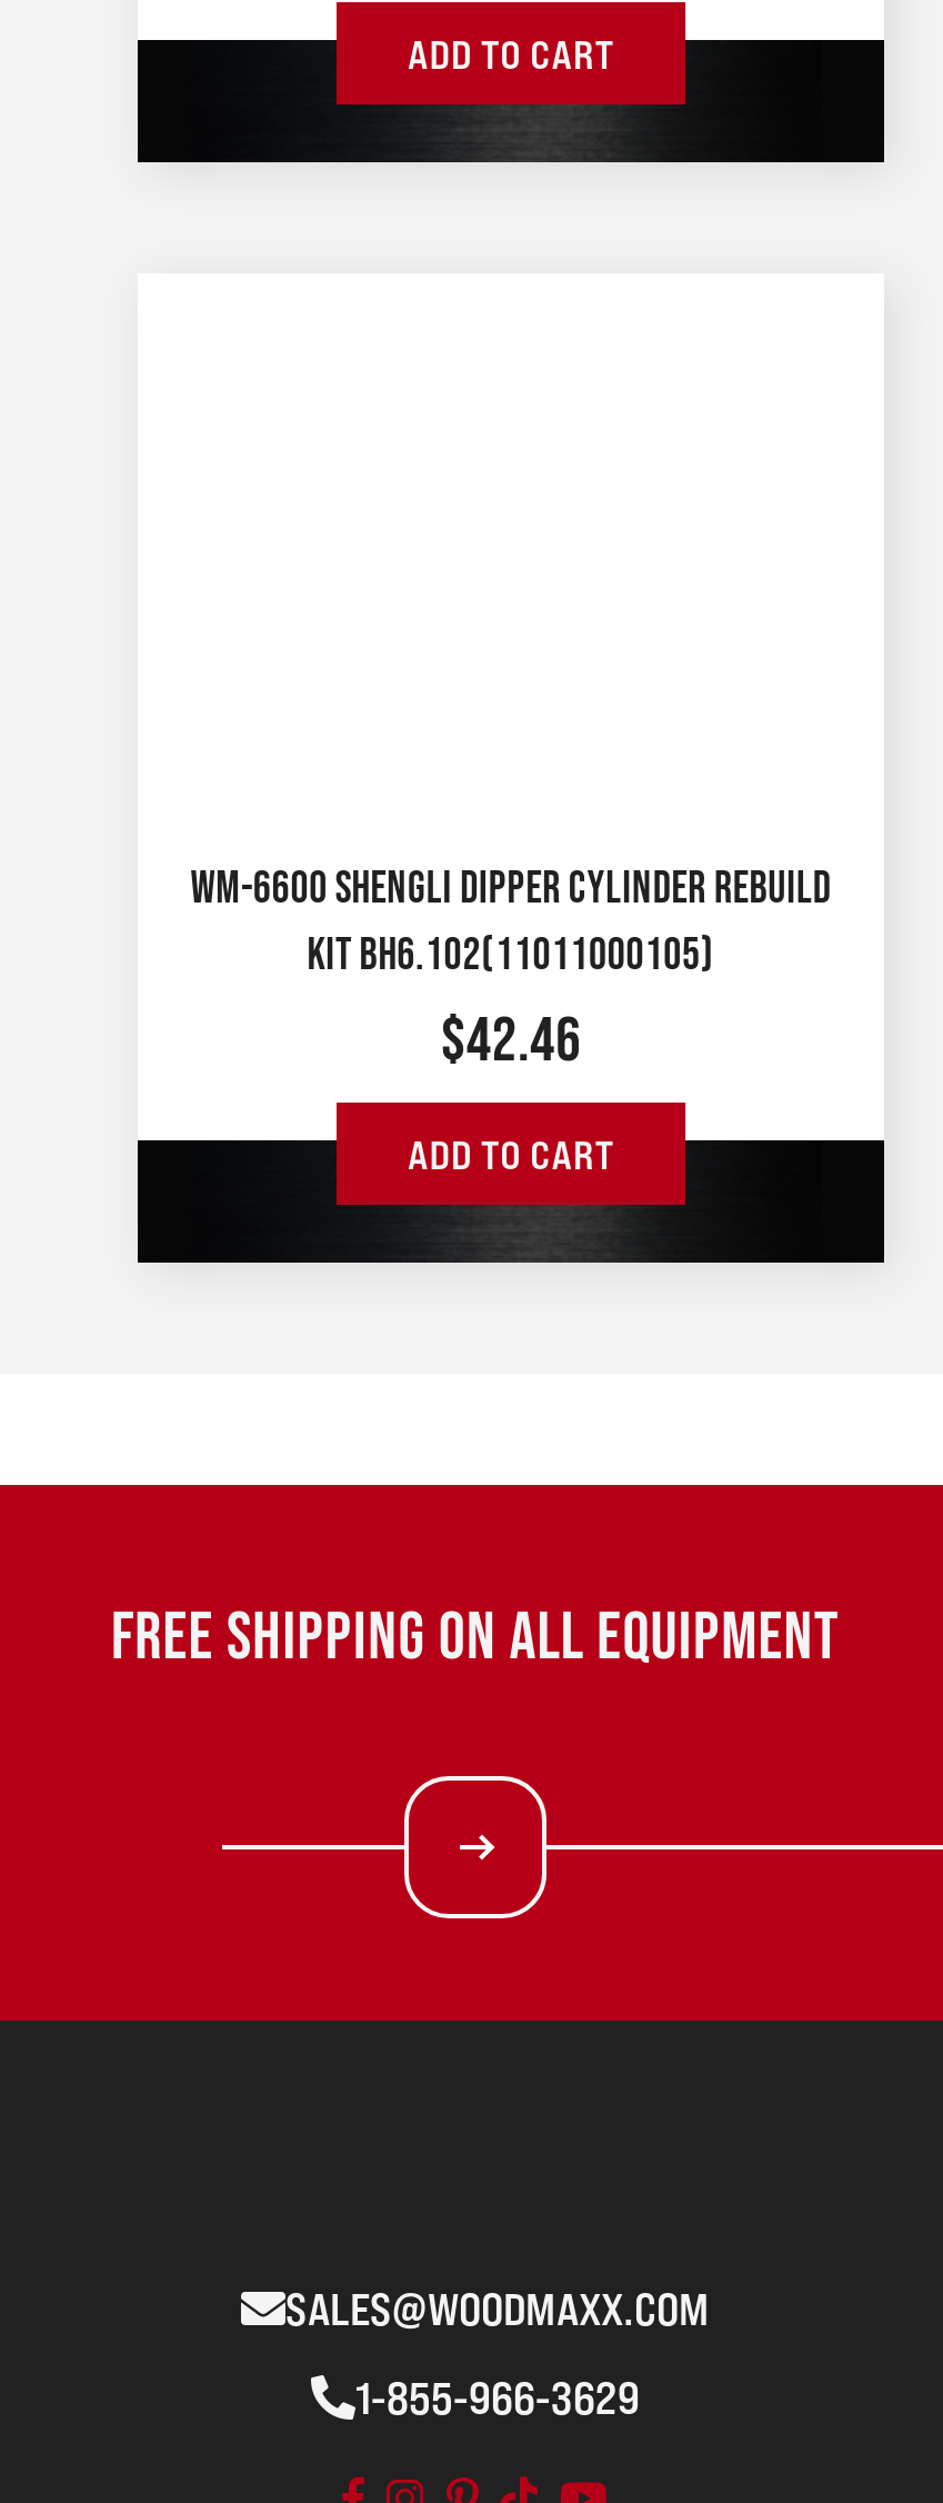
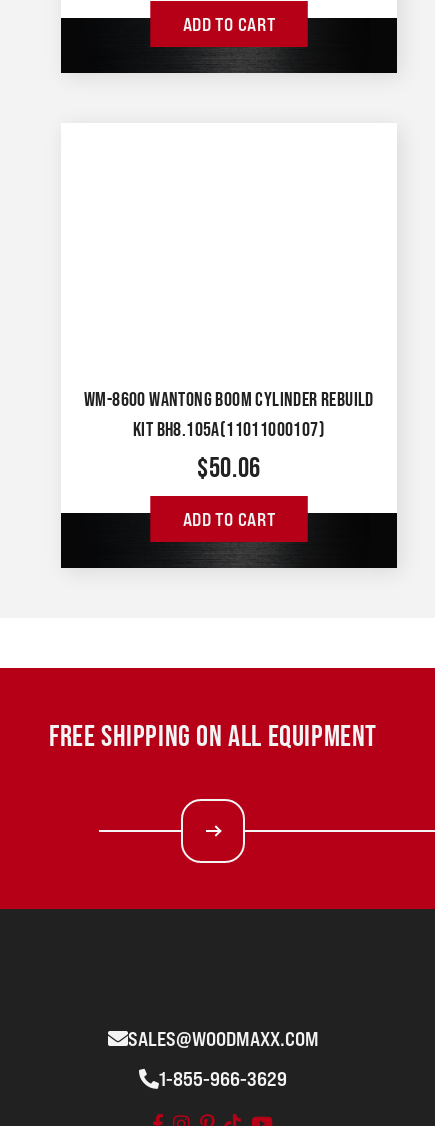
- WM-6600 SHENGLI DIPPER CYLINDER REBUILD
+ WM-8600 WANTONG BOOM CYLINDER REBUILD

- KIT BH6.102(11011000105)
+ KIT BH8.105A(11011000107)

- $42.46
+ $50.06
